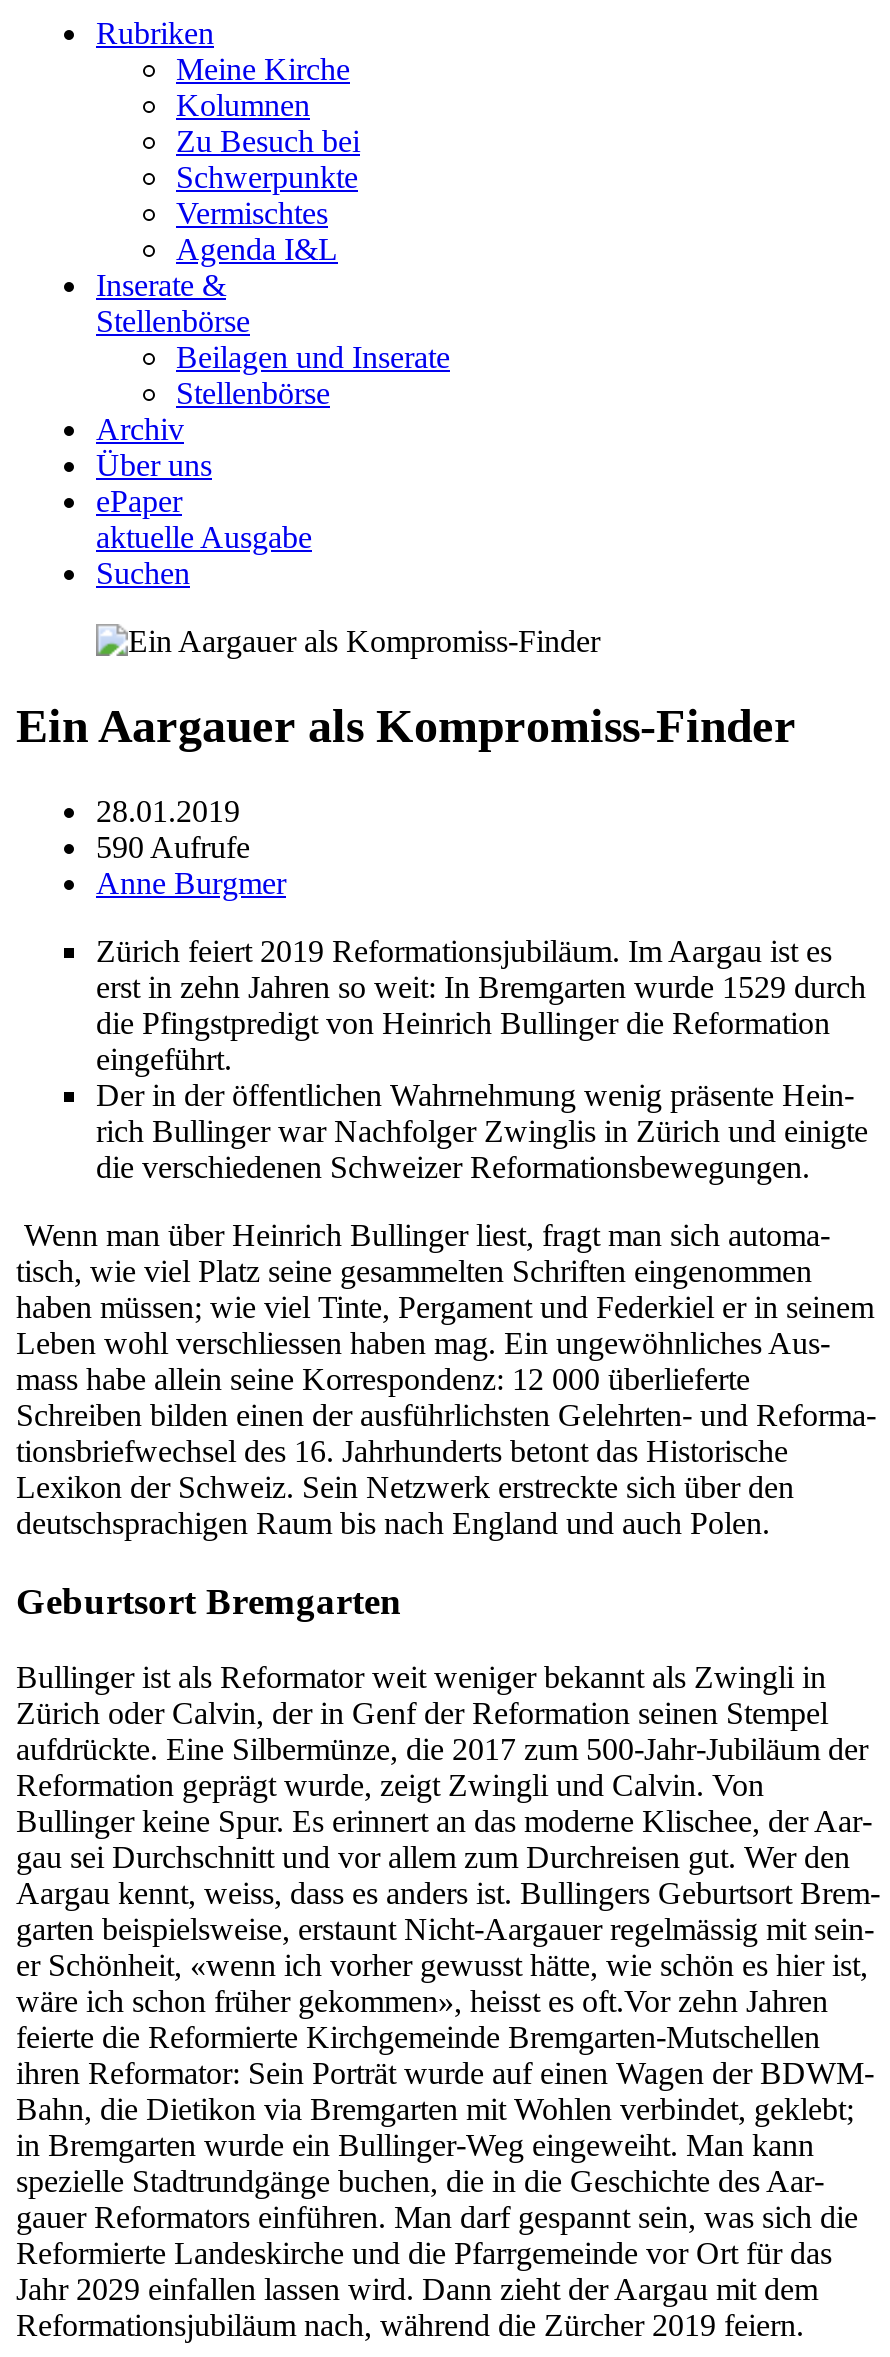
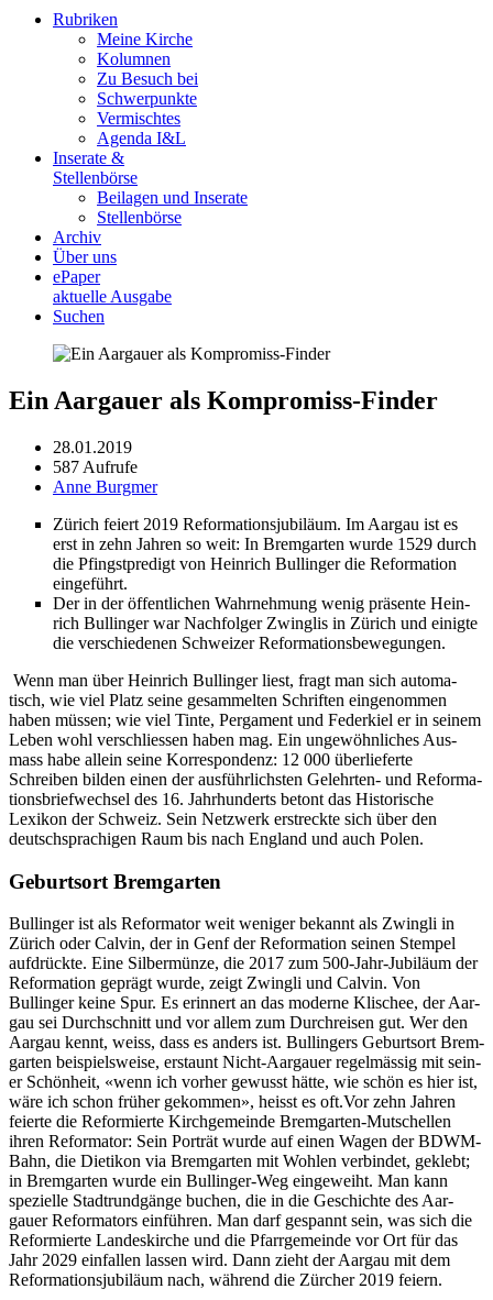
- 590 Aufrufe
+ 587 Aufrufe
